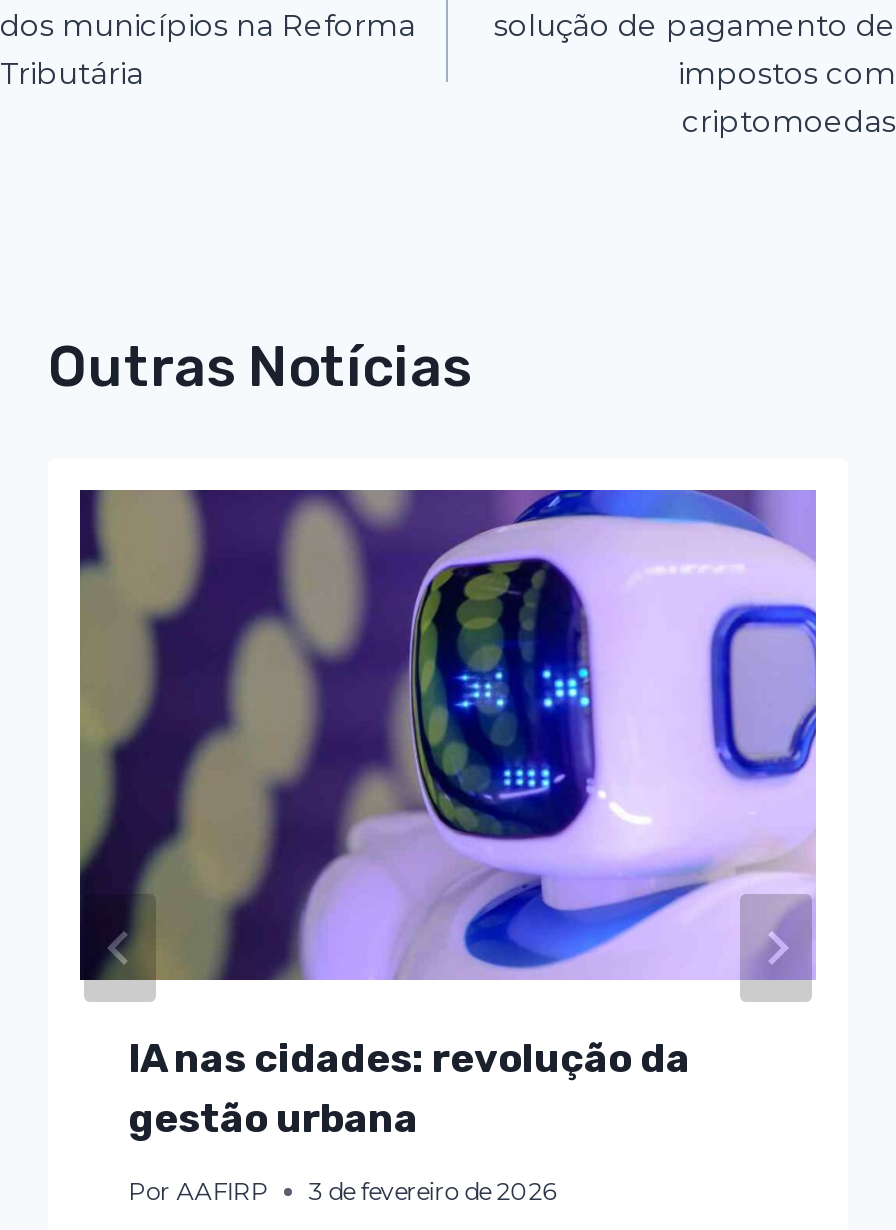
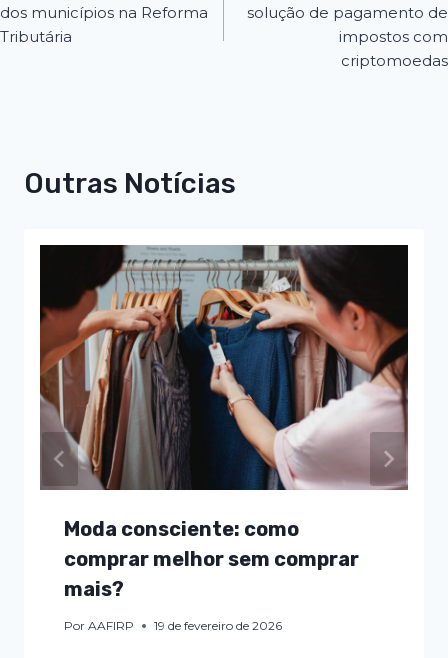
- [image]
- IA nas cidades: revolução da
- gestão urbana
+ [image]
+ Moda consciente: como
+ comprar melhor sem comprar
+ mais?

- 3 de fevereiro de 2026
+ 19 de fevereiro de 2026
